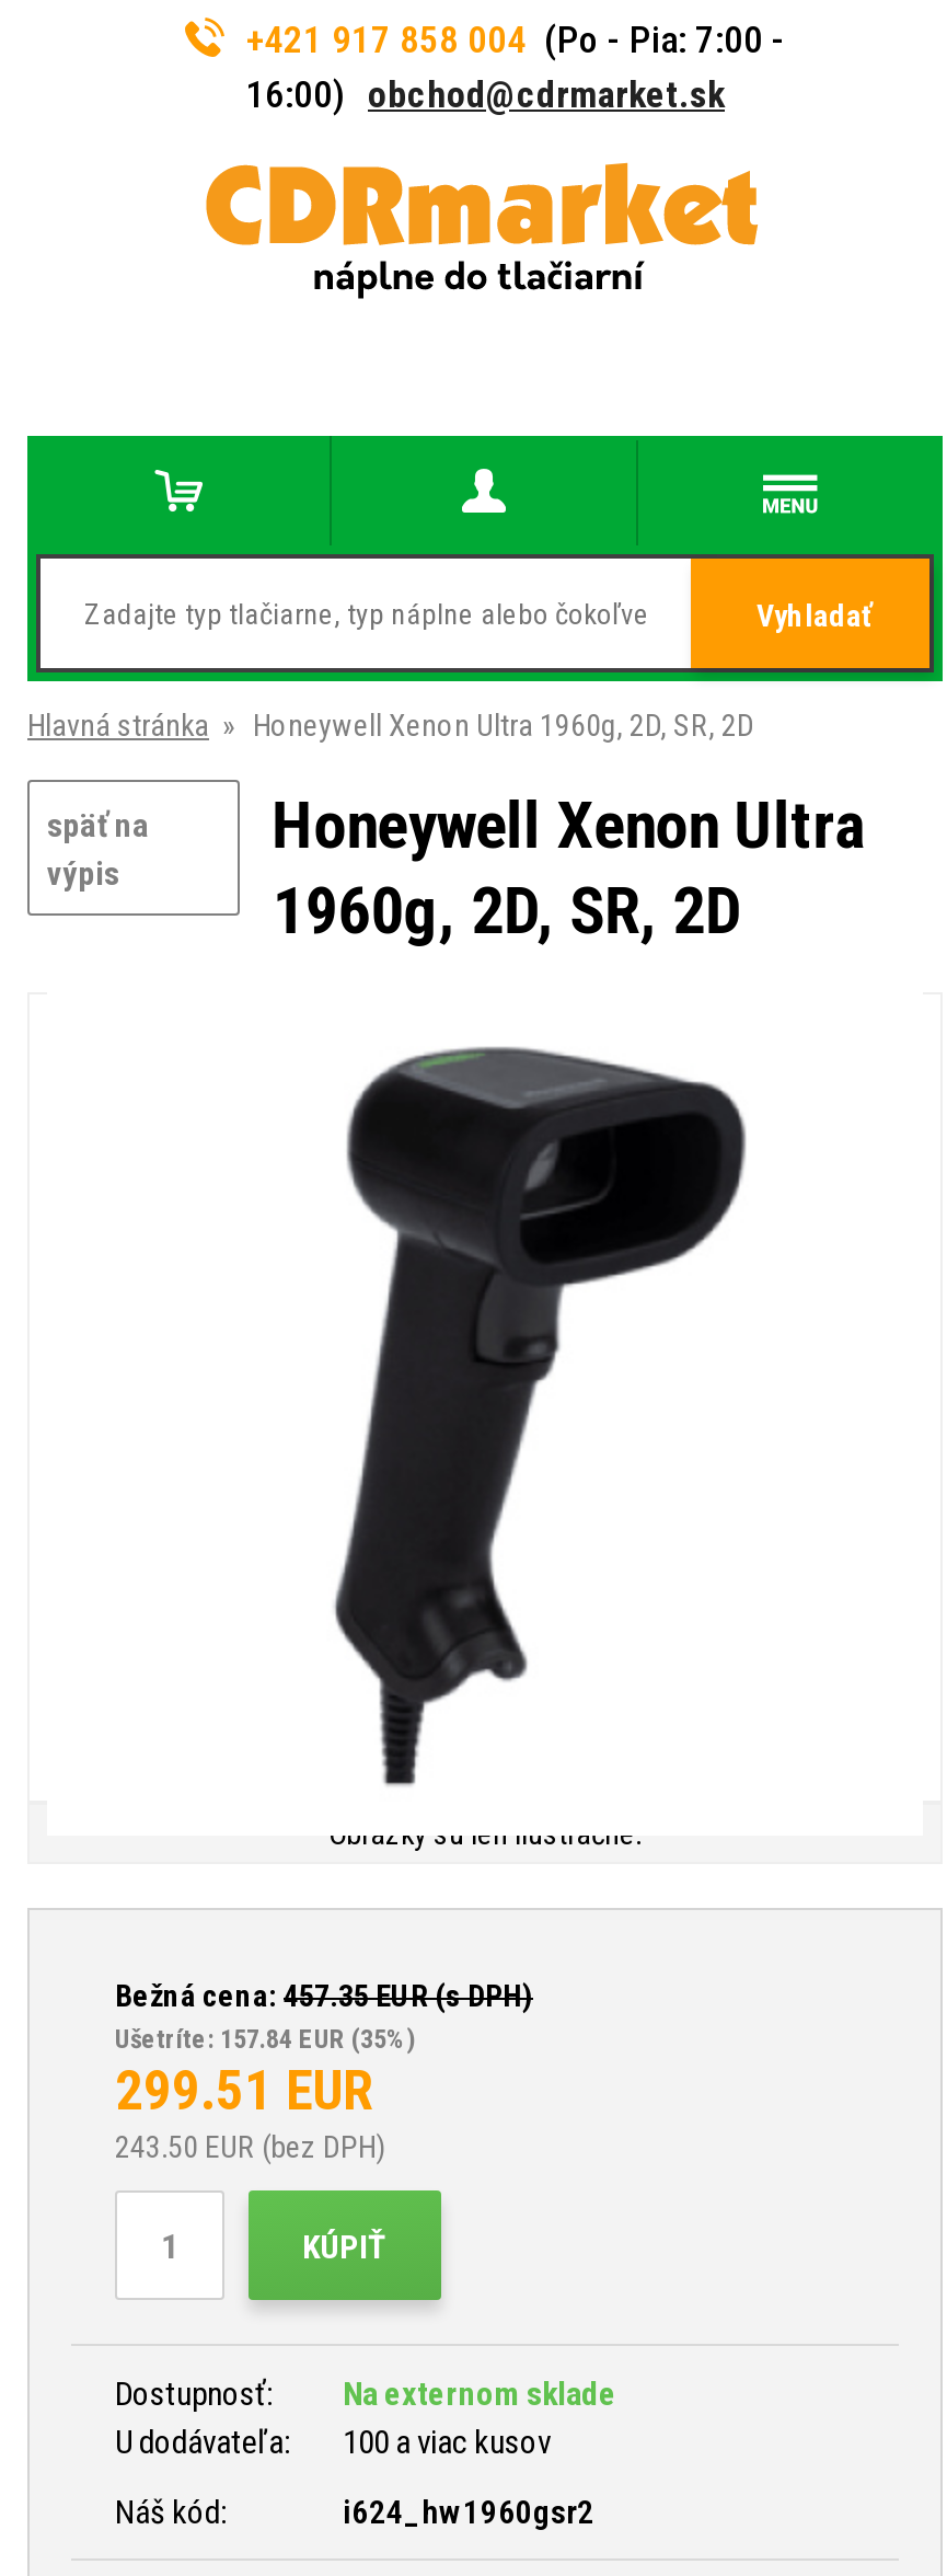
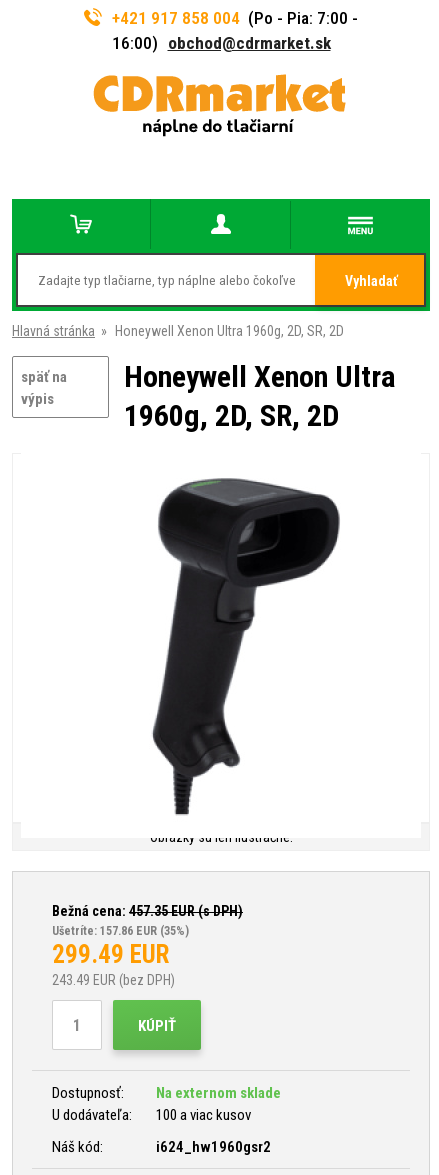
- Ušetríte: 157.84 EUR (35%)
+ Ušetríte: 157.86 EUR (35%)

- 299.51 EUR
+ 299.49 EUR

- 243.50 EUR (bez DPH)
+ 243.49 EUR (bez DPH)
